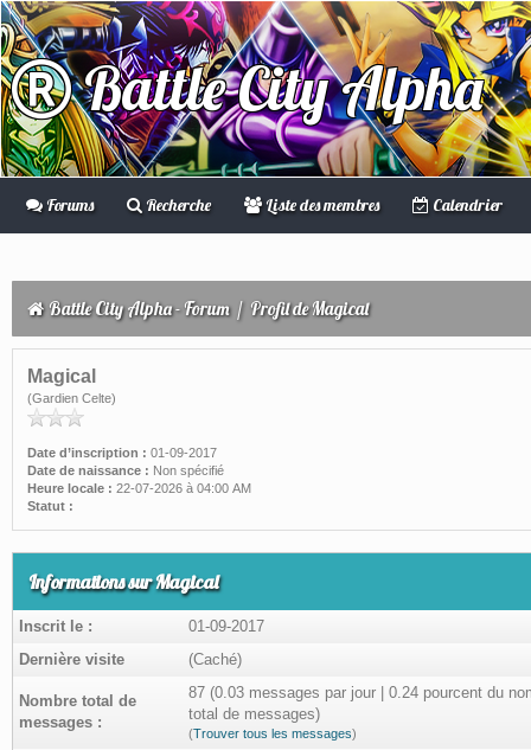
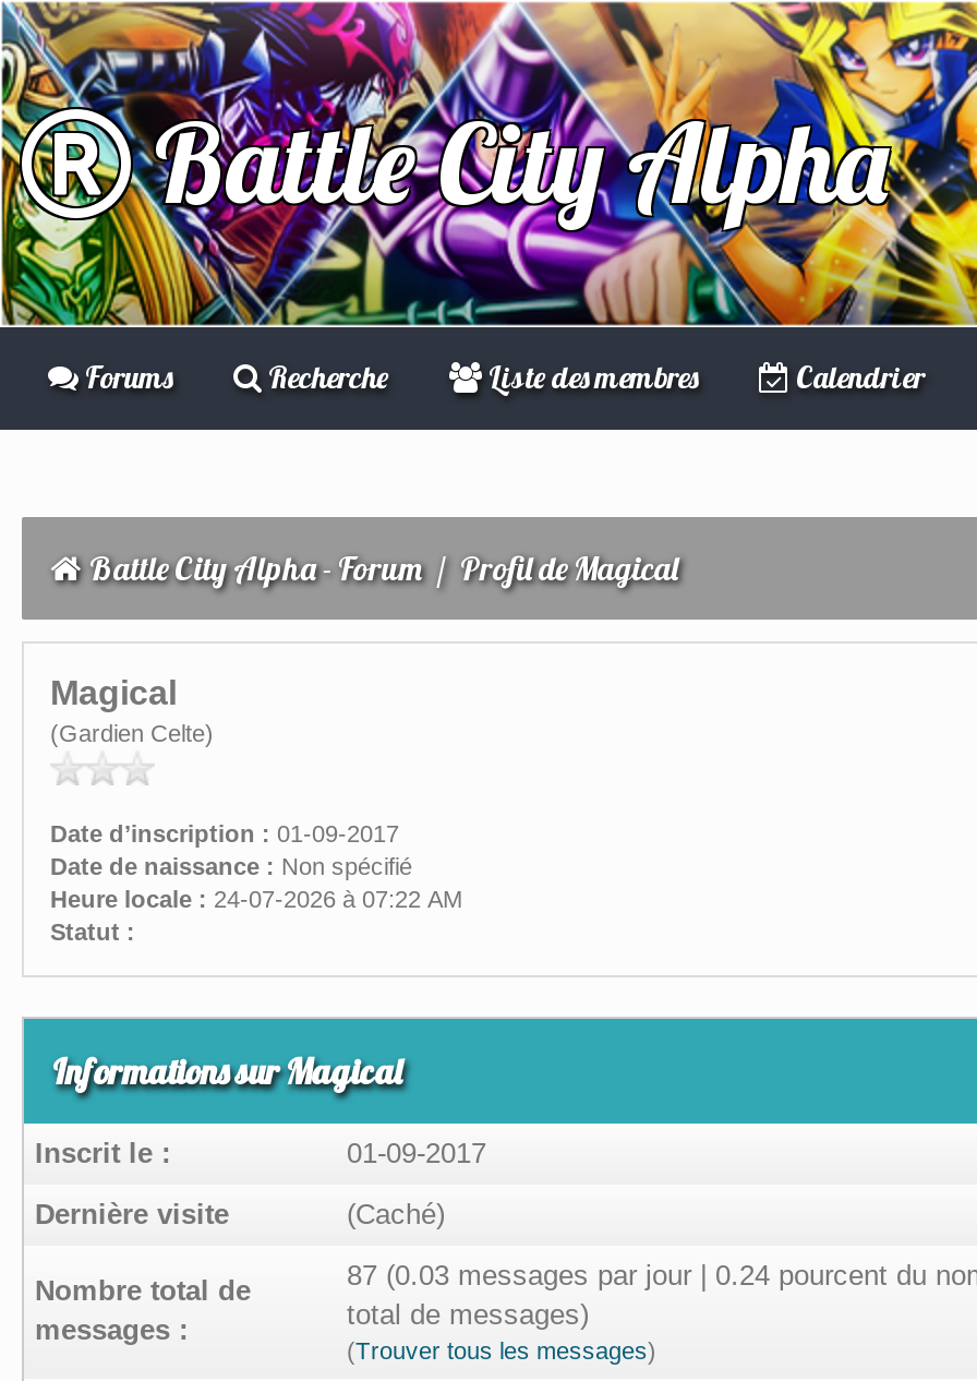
- Heure locale : 22-07-2026 à 04:00 AM
+ Heure locale : 24-07-2026 à 07:22 AM
